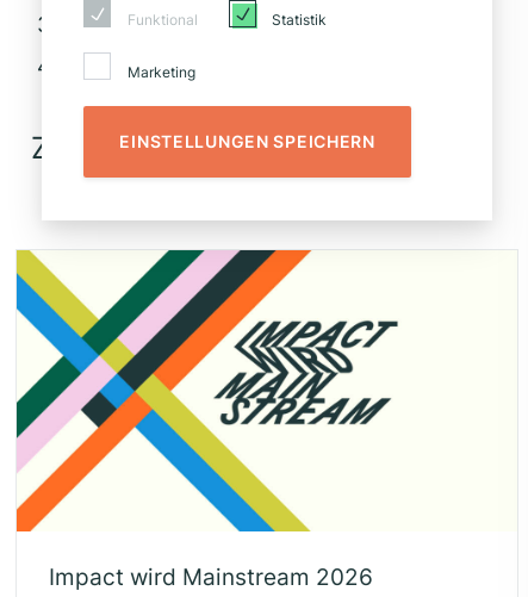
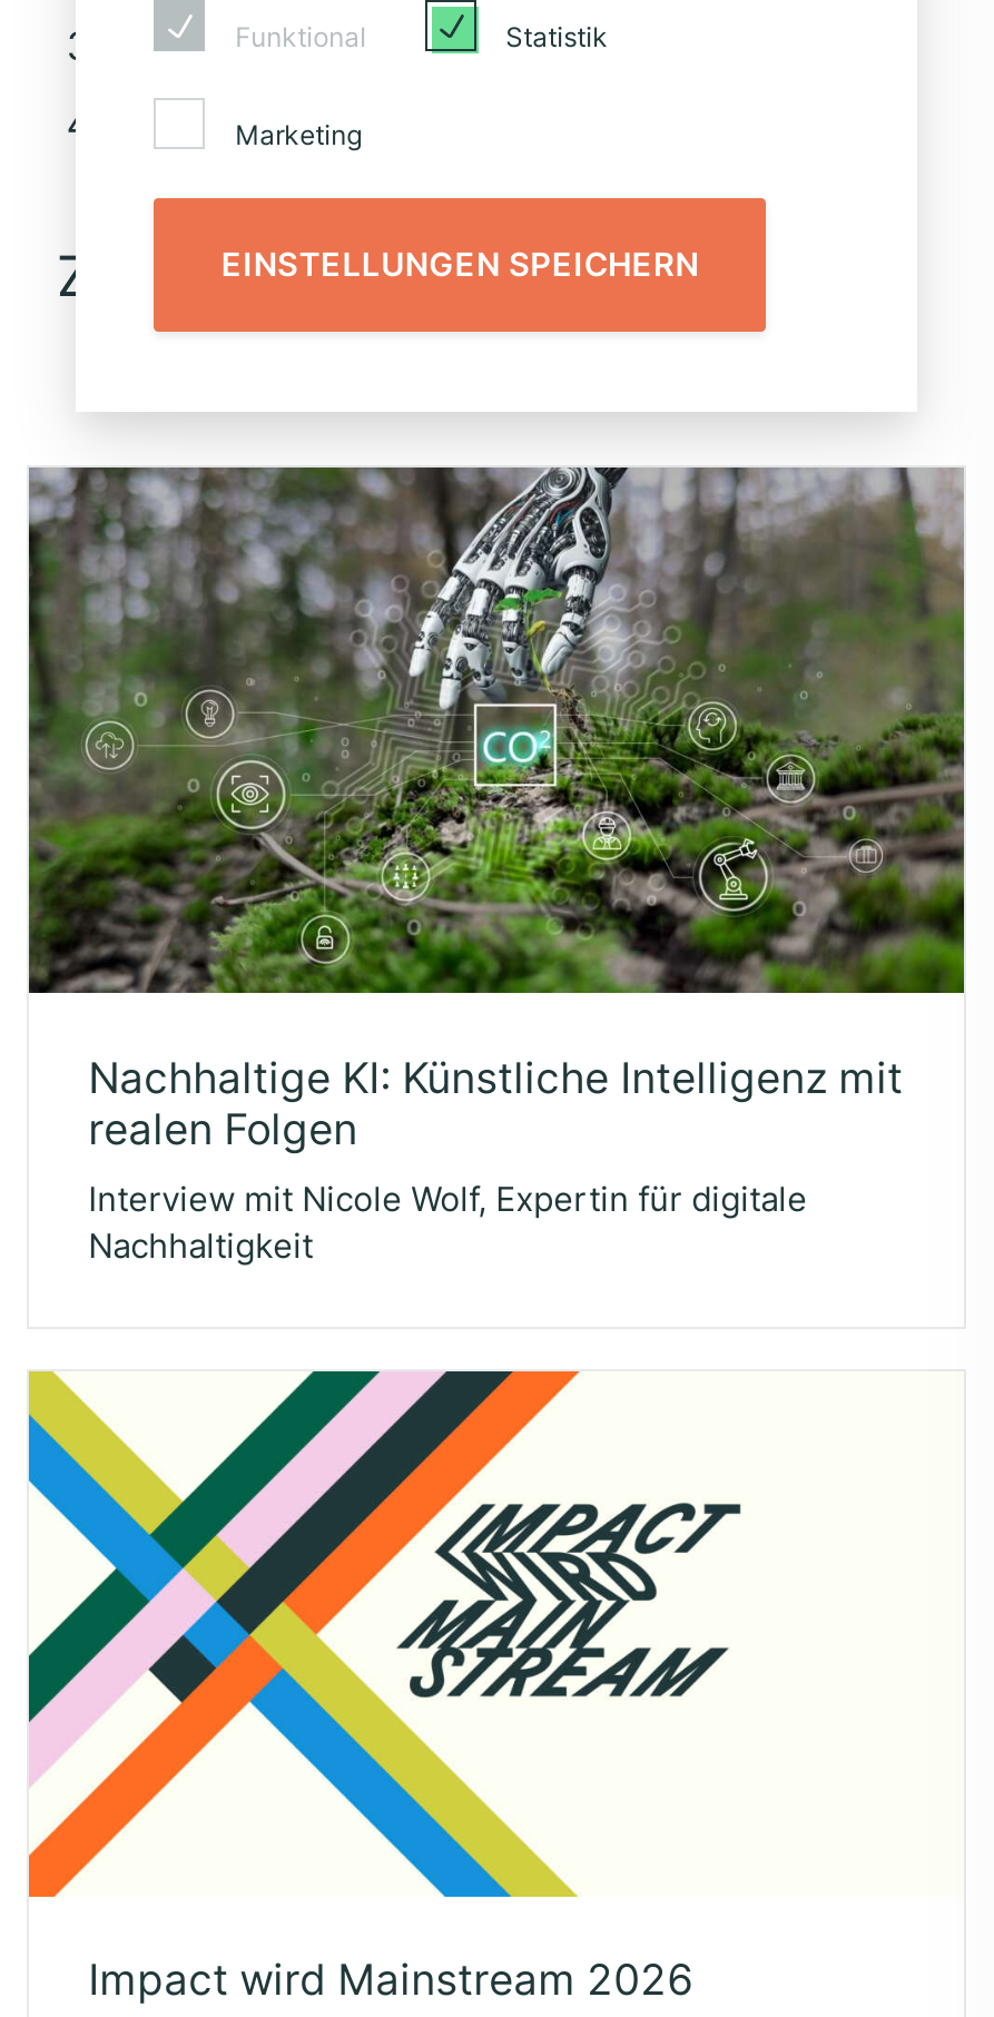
+ [image]
+ Nachhaltige KI: Künstliche Intelligenz mit
+ realen Folgen
+ Interview mit Nicole Wolf, Expertin für digitale
+ Nachhaltigkeit
